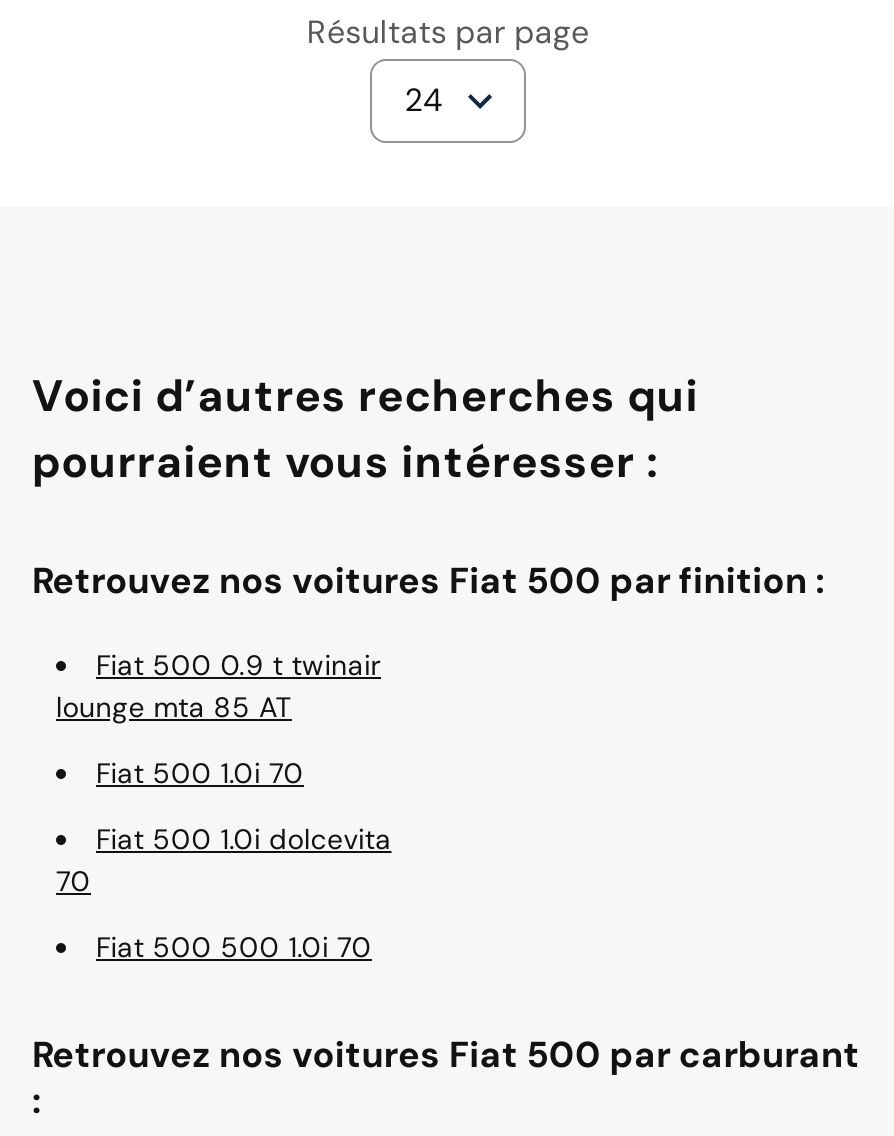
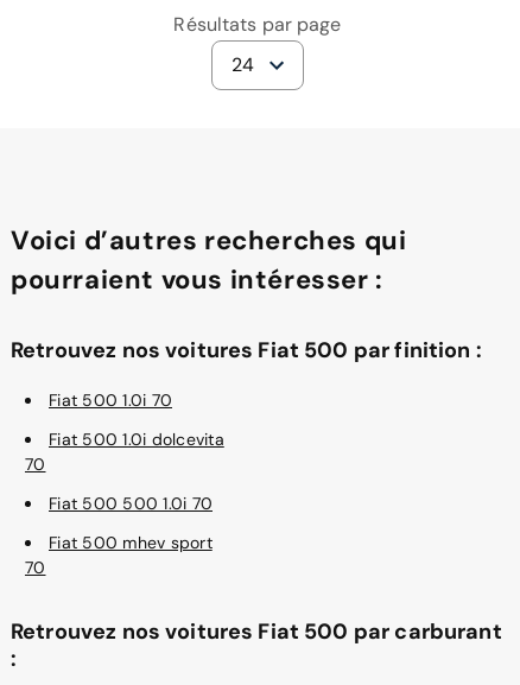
- Fiat 500 0.9 t twinair
- lounge mta 85 AT

moved up: Fiat 500 1.0i 70 | Fiat 500 1.0i dolcevita | 70 | Fiat 500 500 1.0i 70

+ Fiat 500 mhev sport
+ 70
